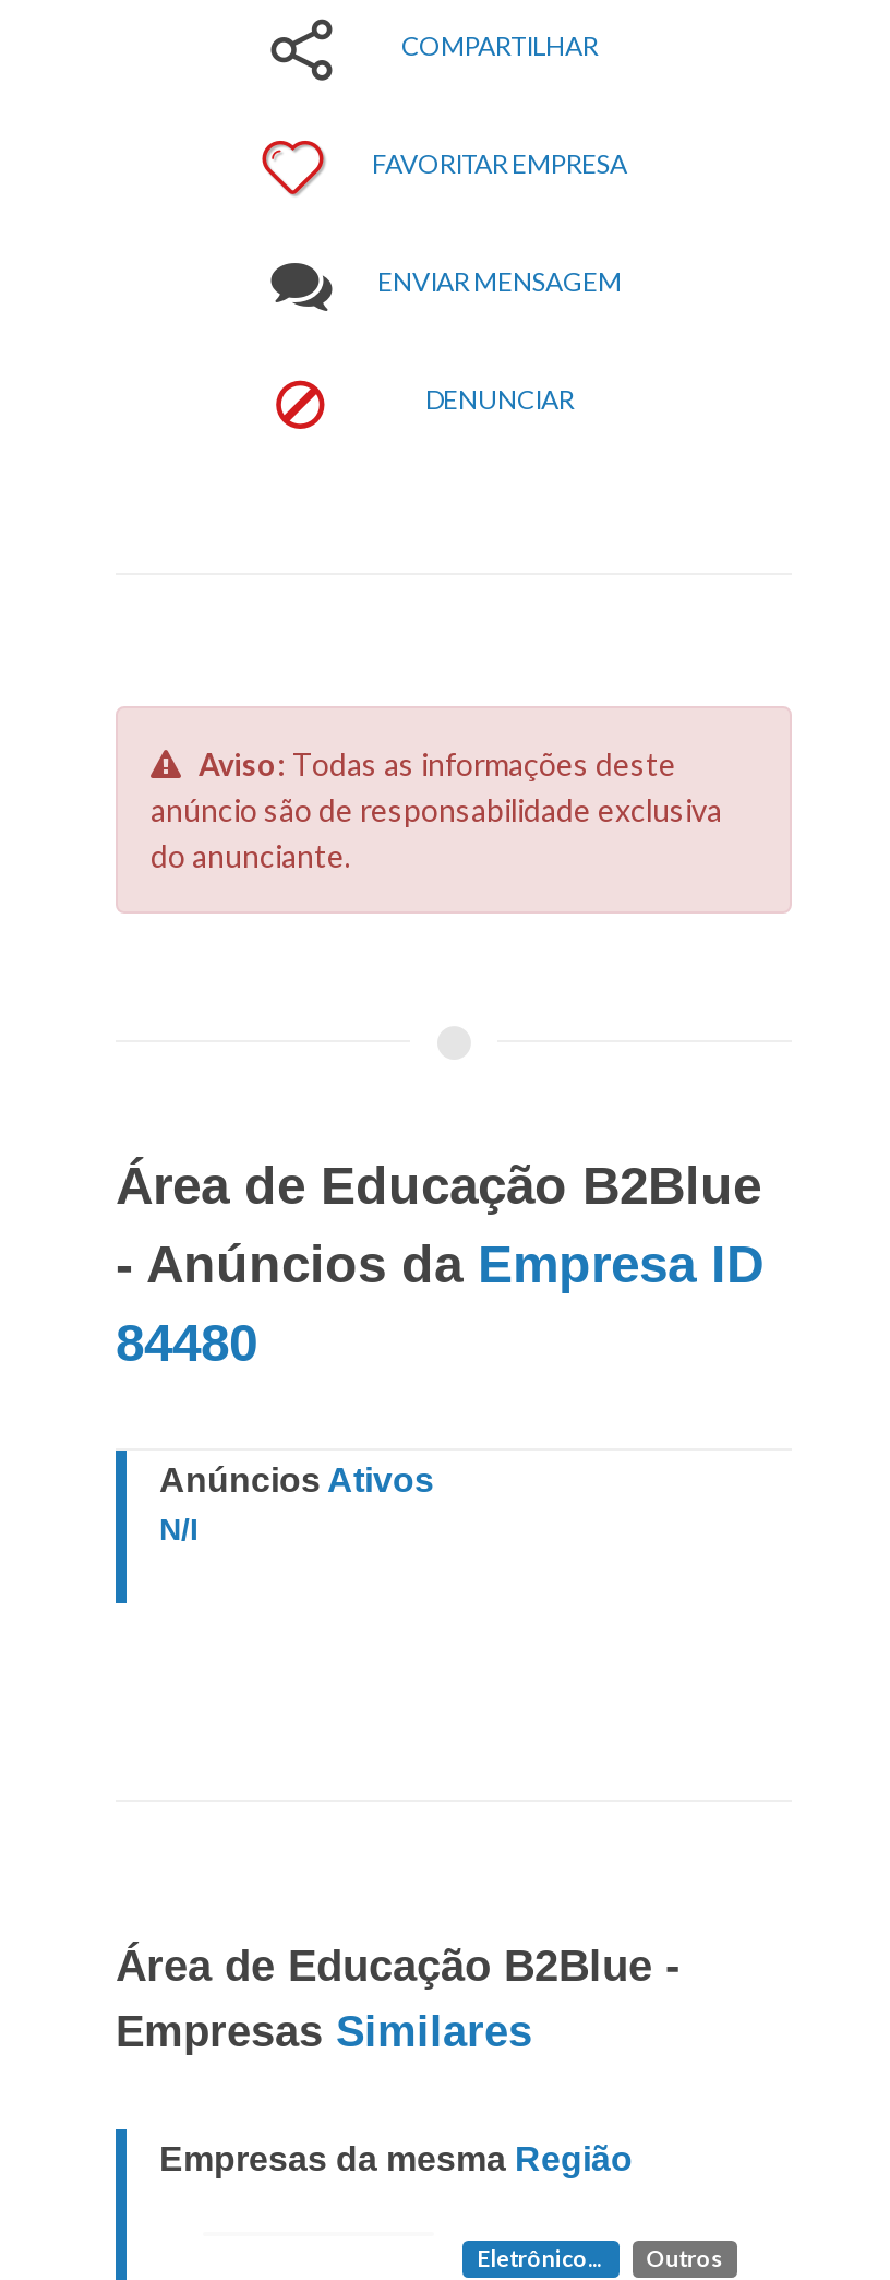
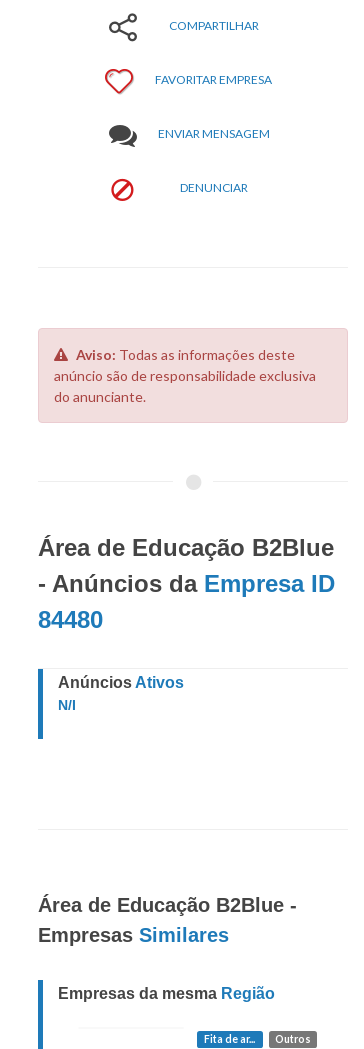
- Eletrônico...
+ Fita de ar...
